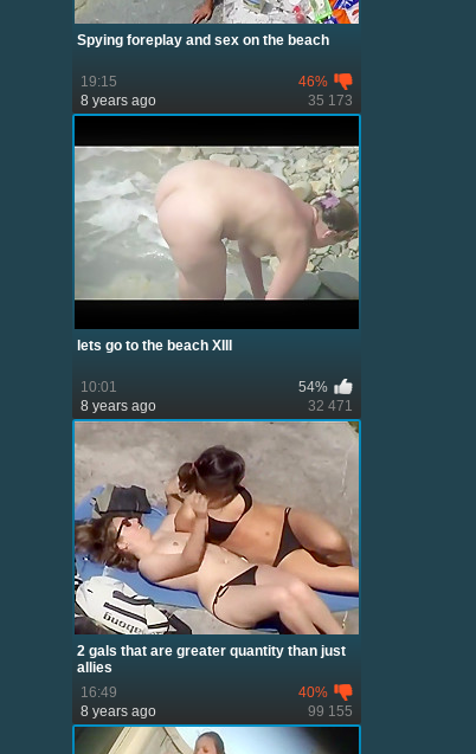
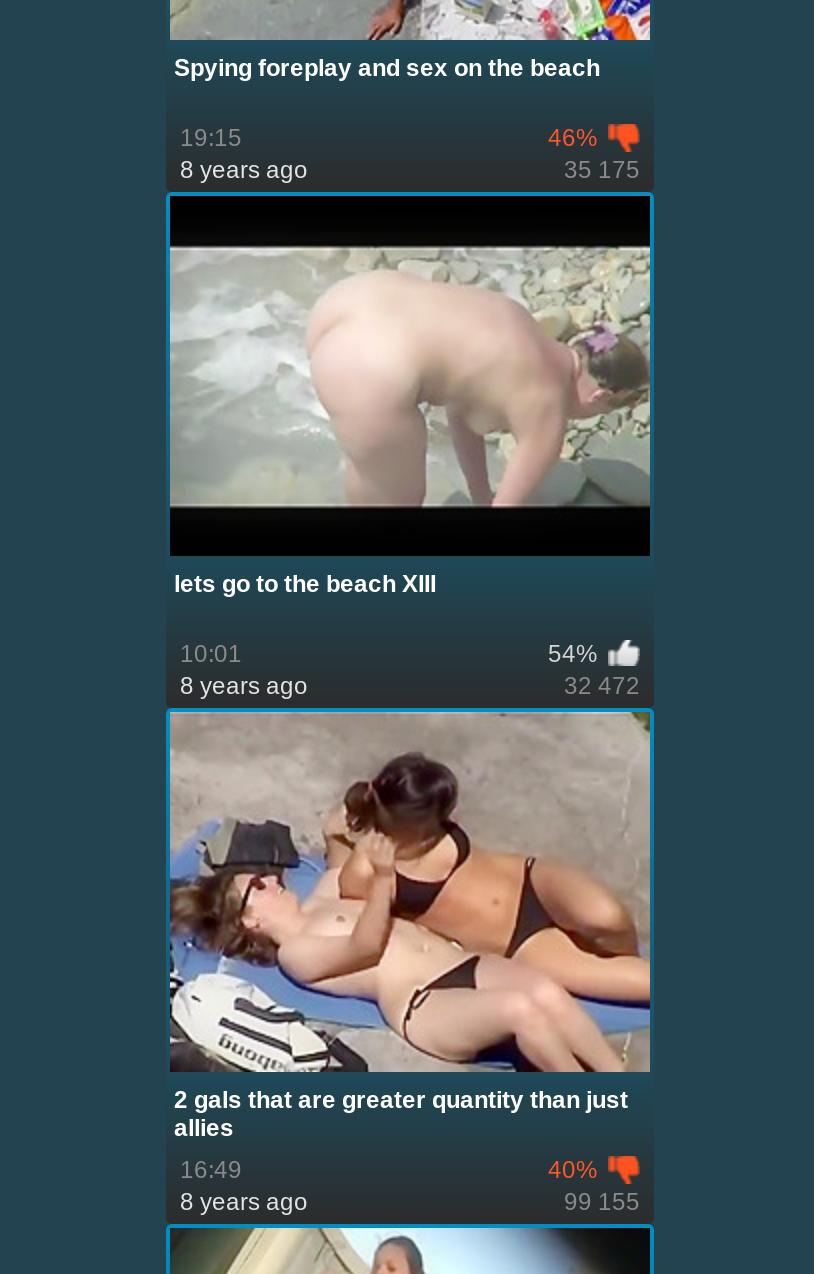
- 35 173
+ 35 175

- 32 471
+ 32 472
